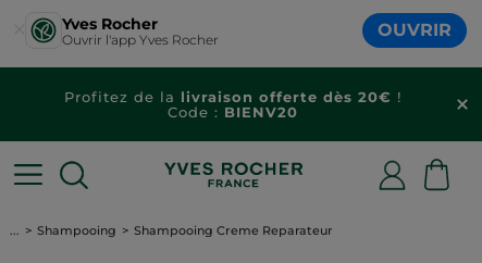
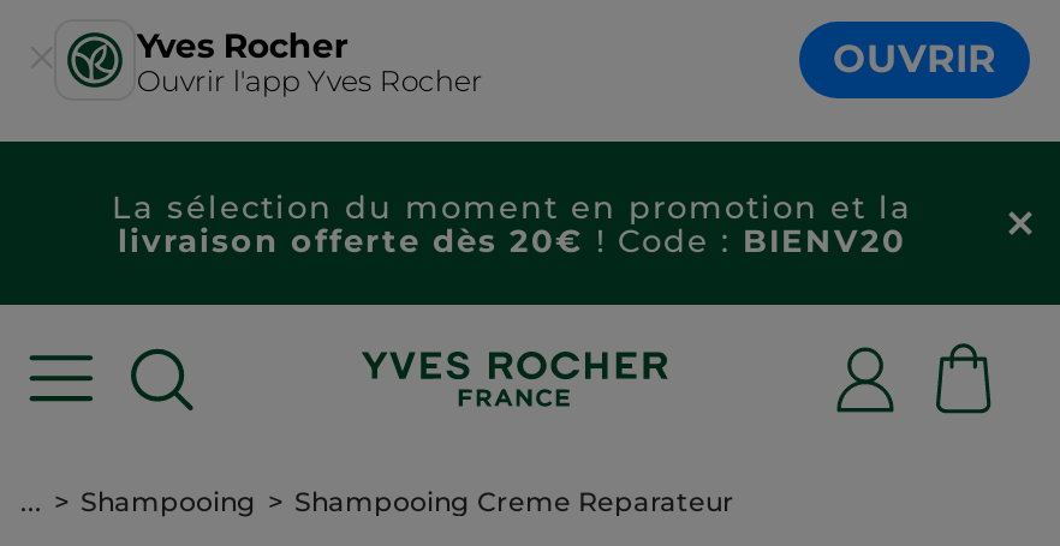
- Profitez de la livraison offerte dès 20€!
- Code : BIENV20
+ La sélection du moment en promotion et la
+ livraison offerte dès 20€! Code : BIENV20
